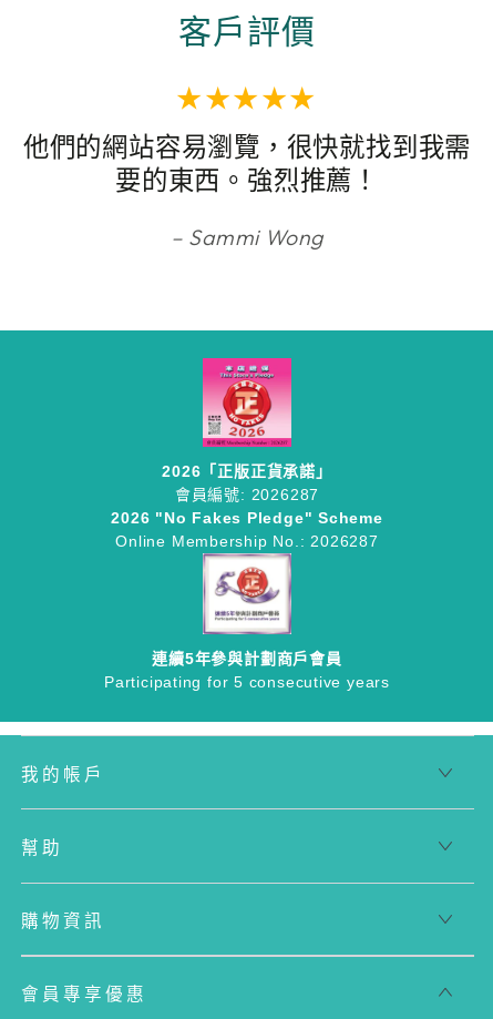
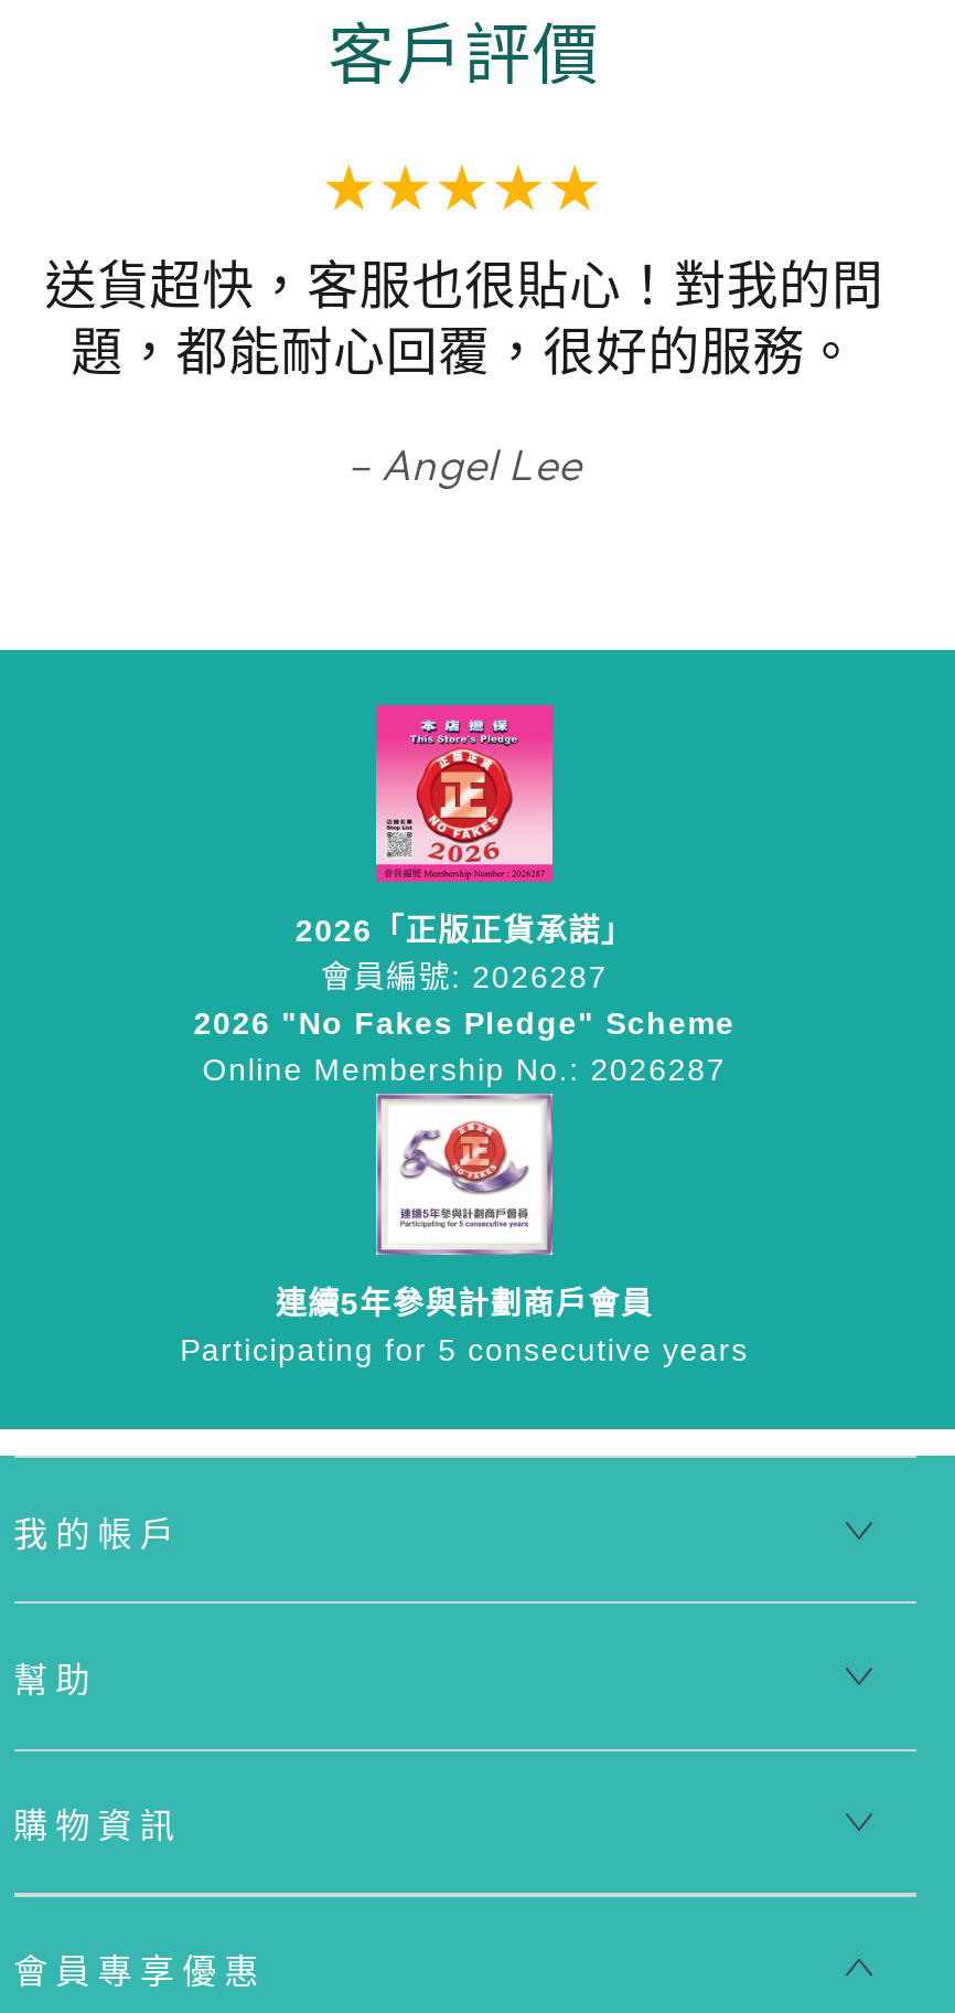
- 他們的網站容易瀏覽，很快就找到我需
- 要的東西。強烈推薦！
+ 送貨超快，客服也很貼心！對我的問
+ 題，都能耐心回覆，很好的服務。

- Sammi Wong
+ Angel Lee
